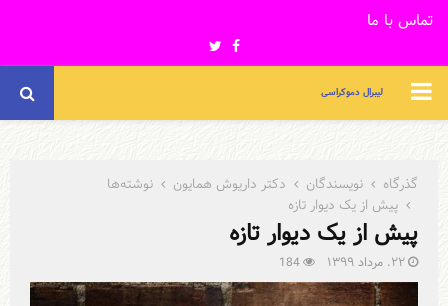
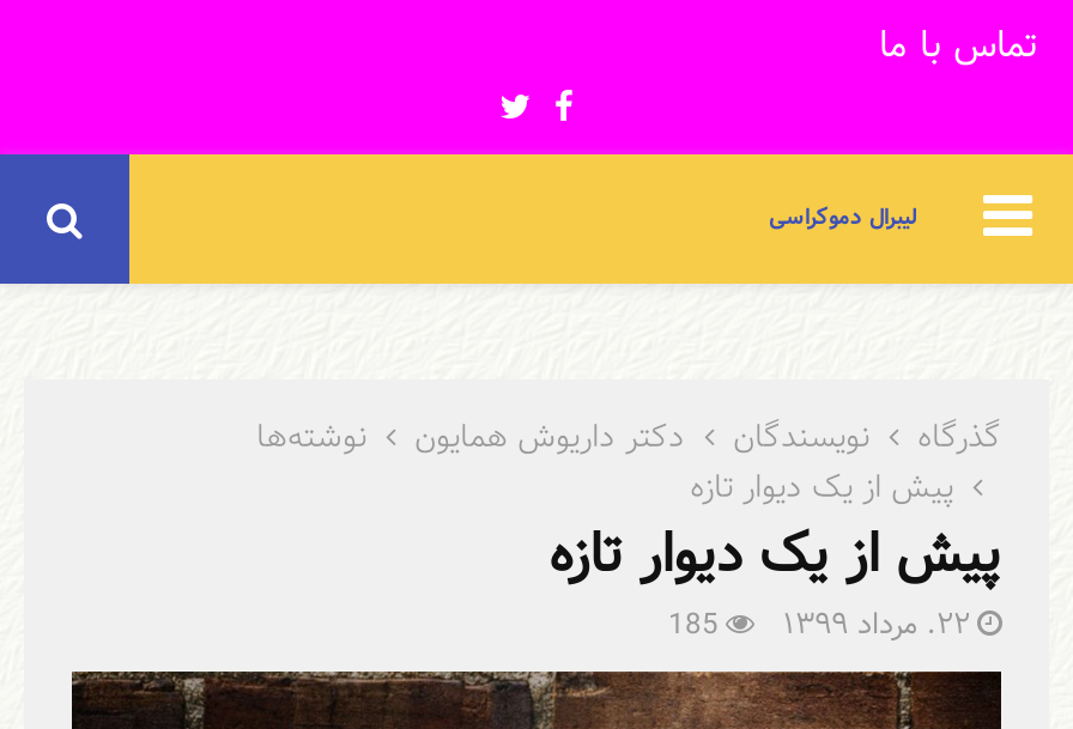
- 184
+ 185
